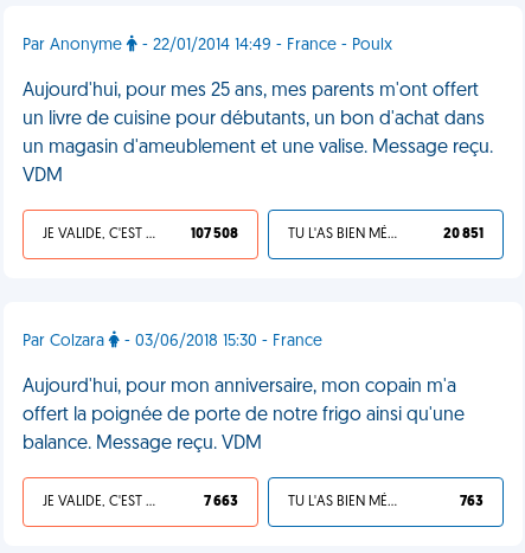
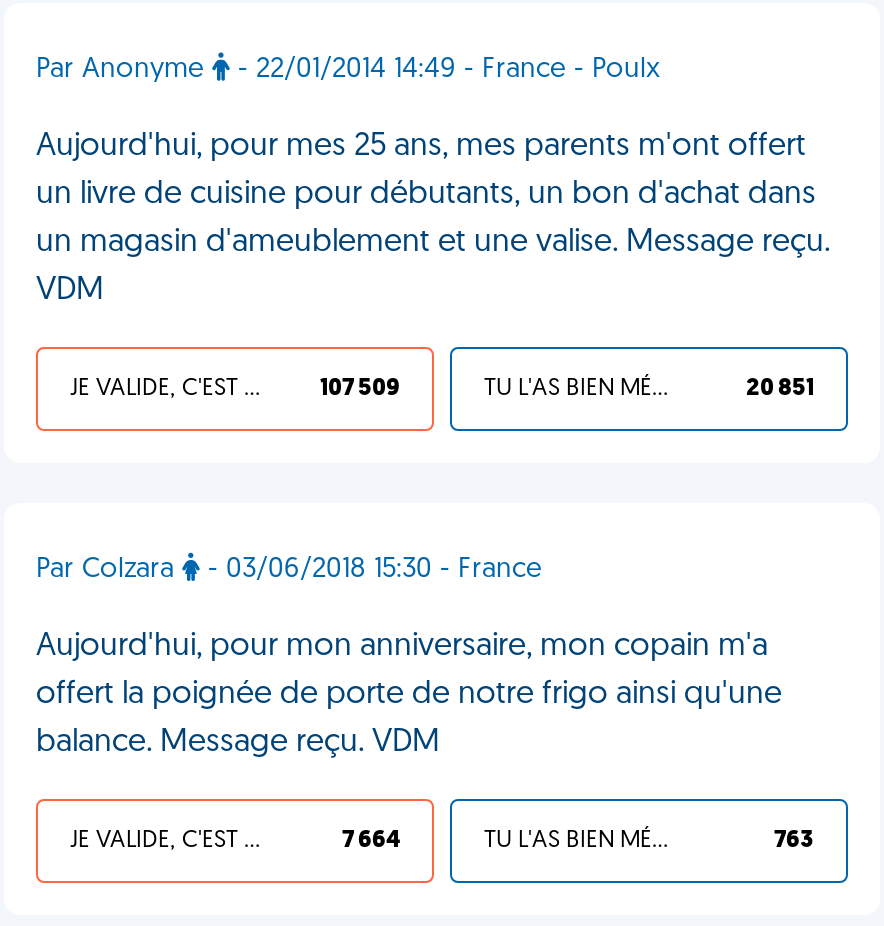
- 107 508
+ 107 509

- 7 663
+ 7 664
